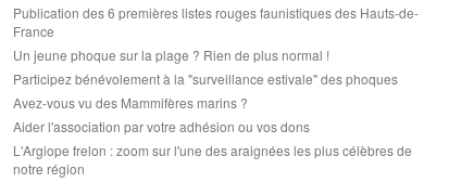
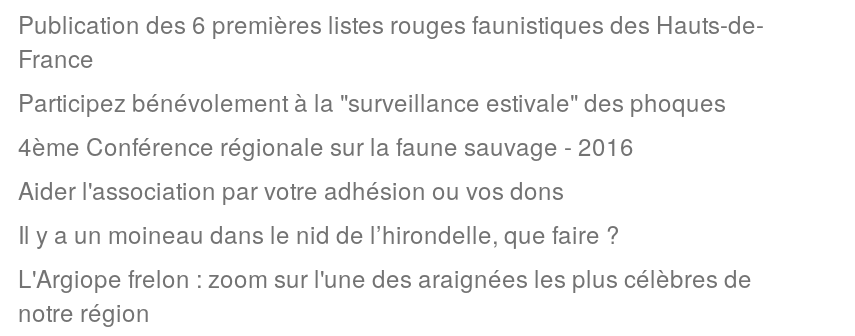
- Un jeune phoque sur la plage ? Rien de plus normal !

moved up: Participez bénévolement à la "surveillance estivale" des phoques

- Avez-vous vu des Mammifères marins ?
+ 4ème Conférence régionale sur la faune sauvage - 2016

moved up: Aider l'association par votre adhésion ou vos dons

+ Il y a un moineau dans le nid de l’hirondelle, que faire ?
